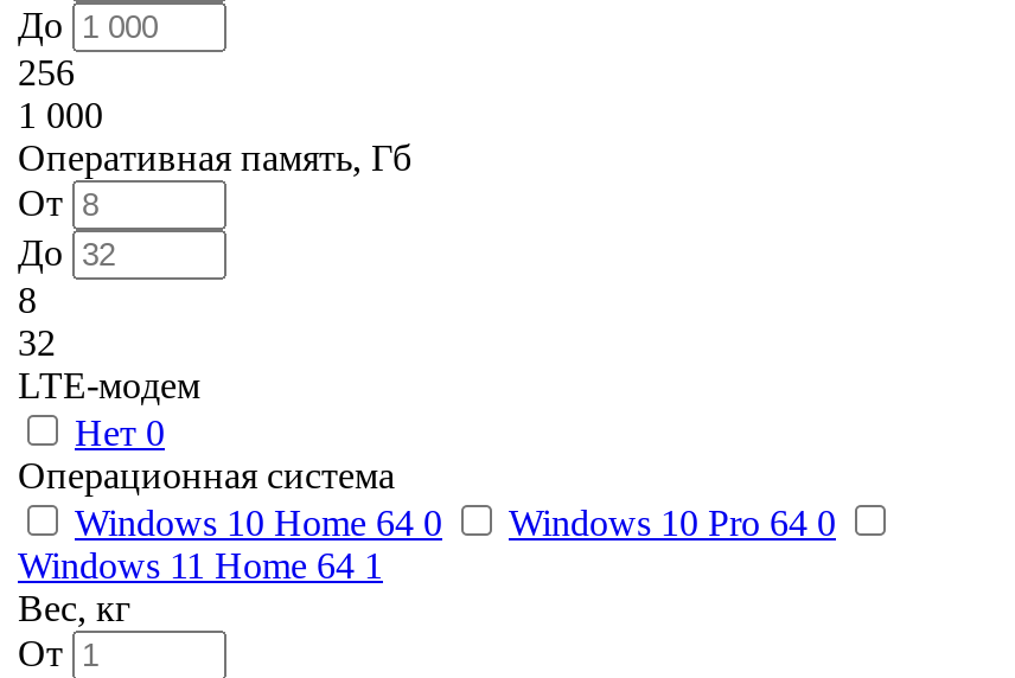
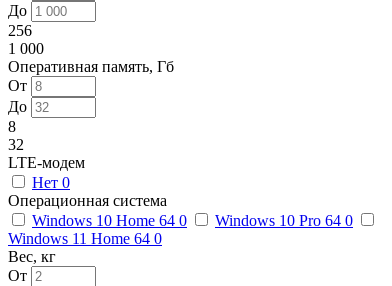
- Windows 11 Home 64 1
+ Windows 11 Home 64 0
